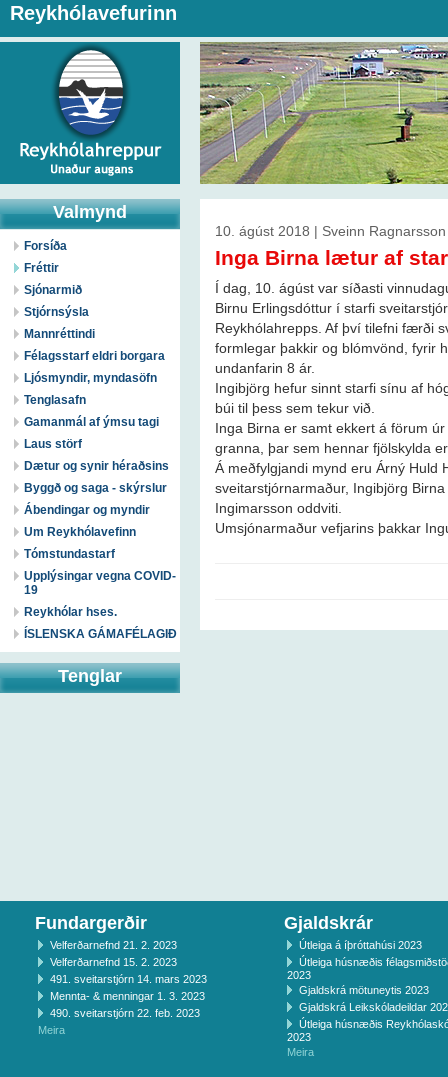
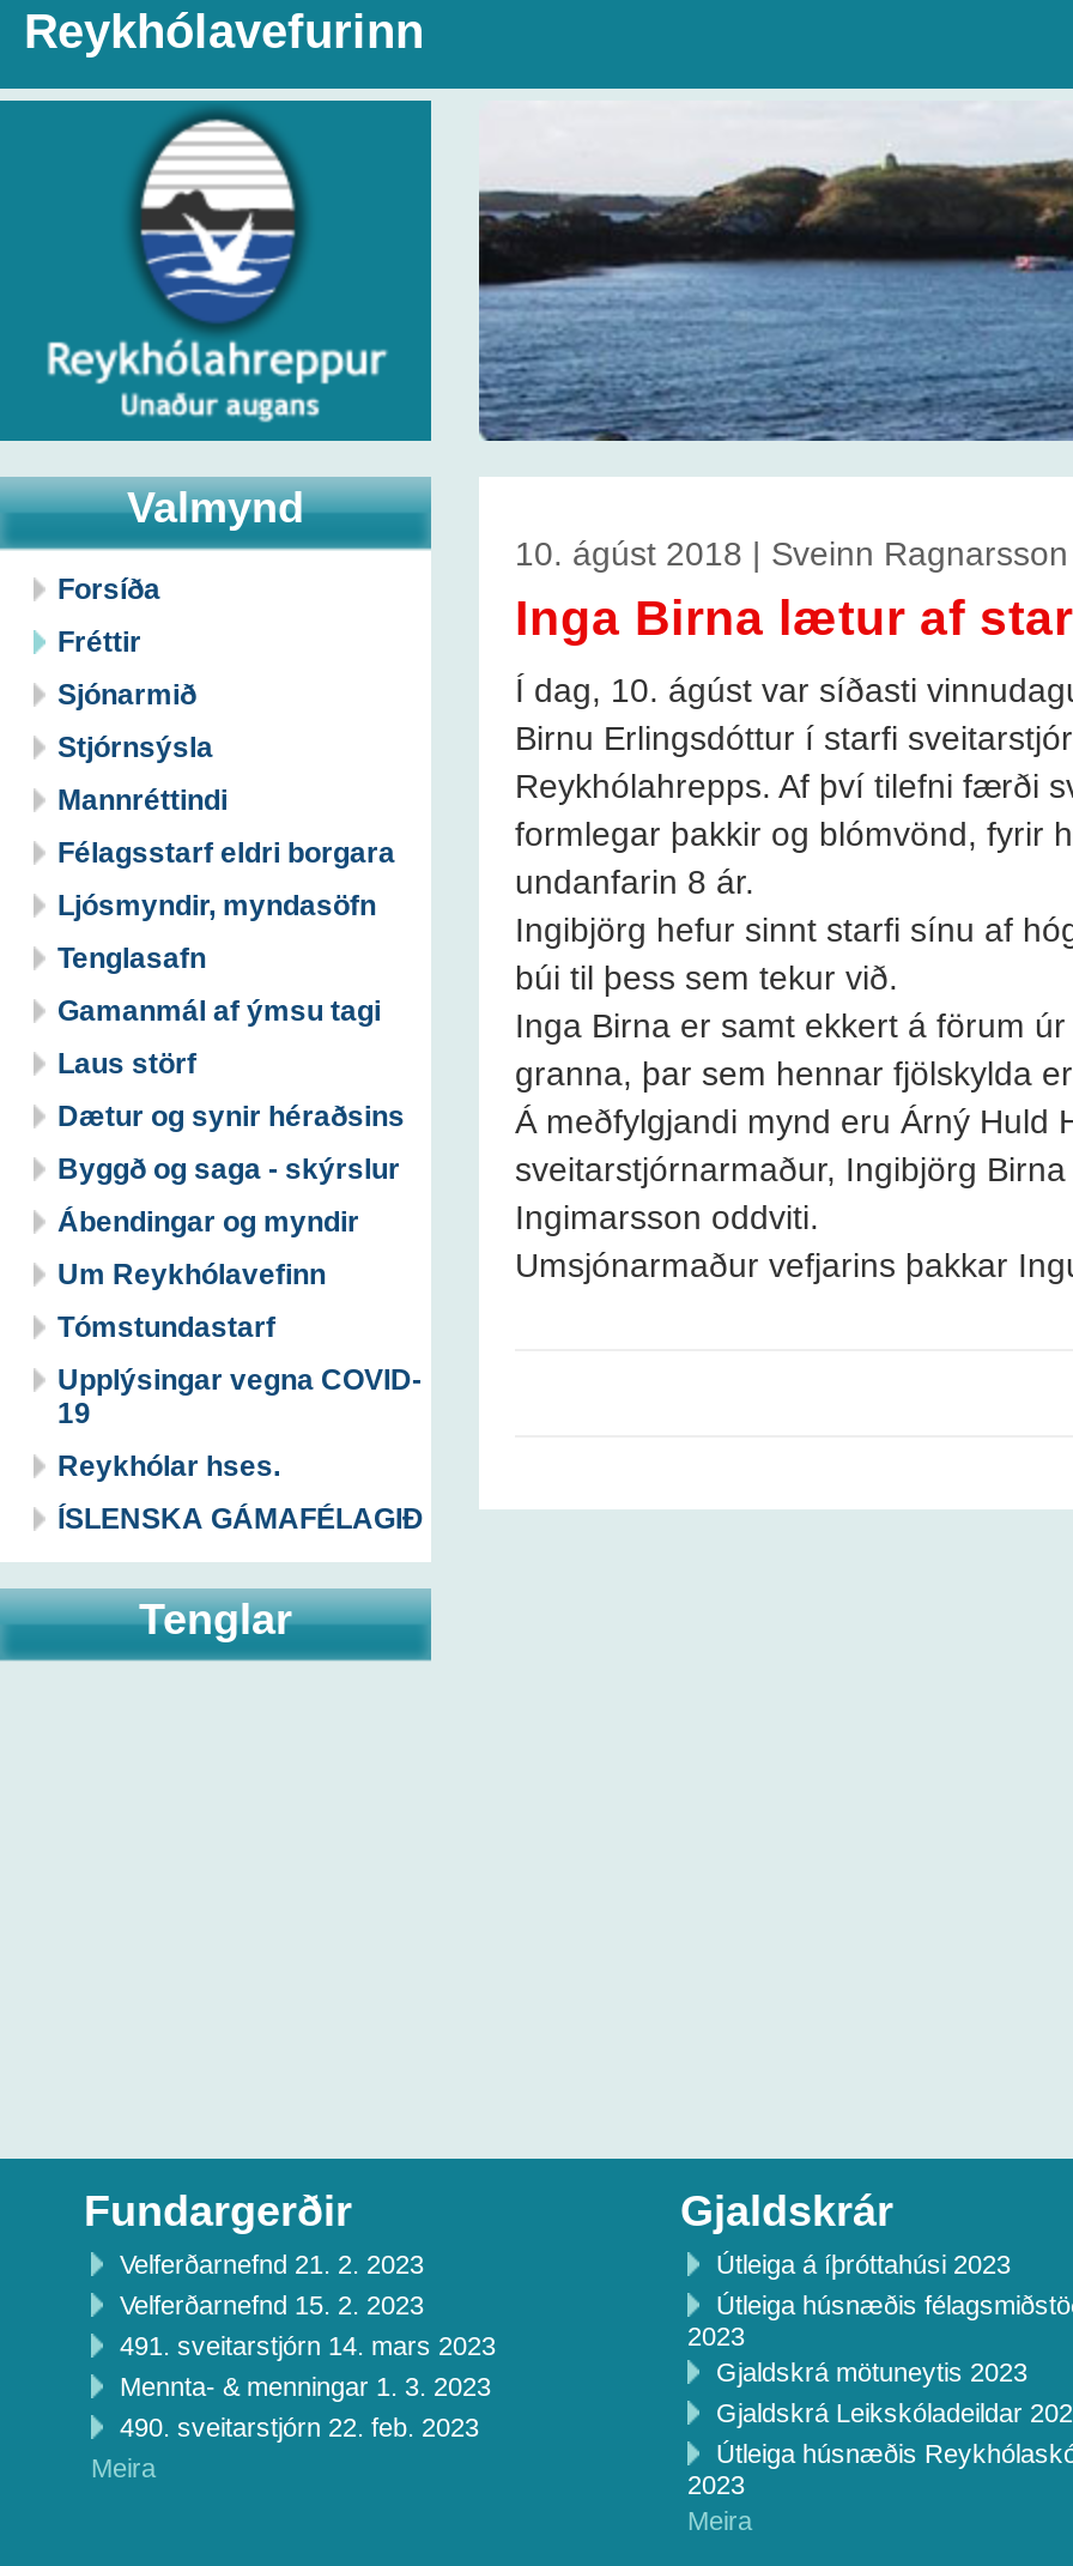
- [image]
+ [image]
